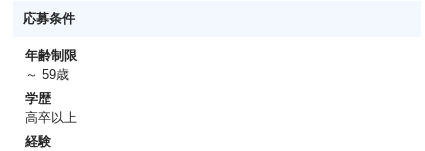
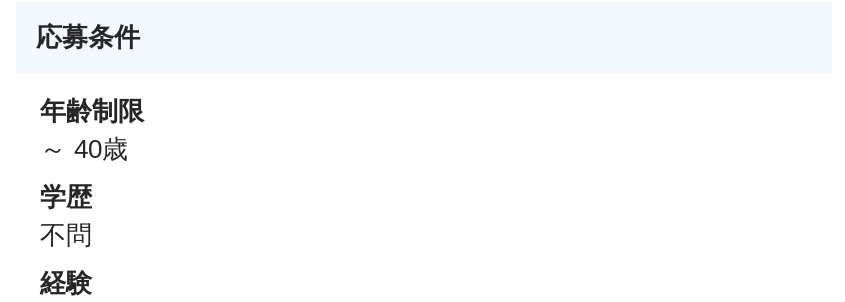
- ～ 59歳
+ ～ 40歳

- 高卒以上
+ 不問
